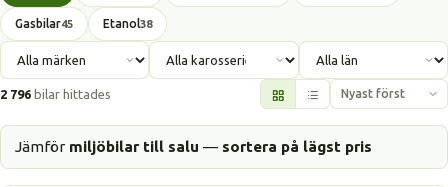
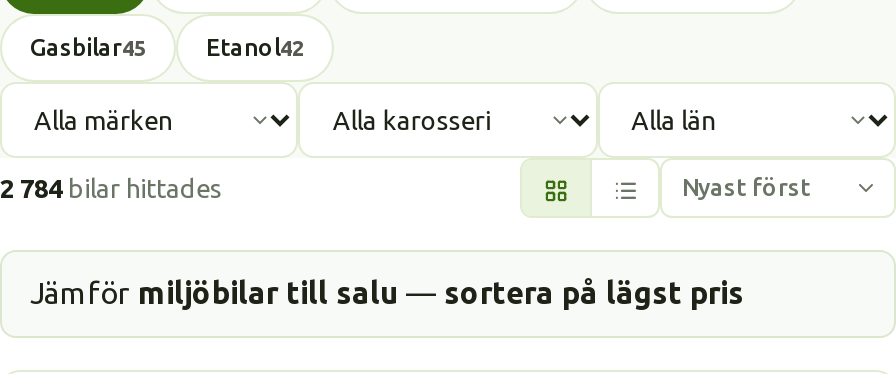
- Etanol 38
+ Etanol 42

- 2 796 bilar hittades
+ 2 784 bilar hittades
